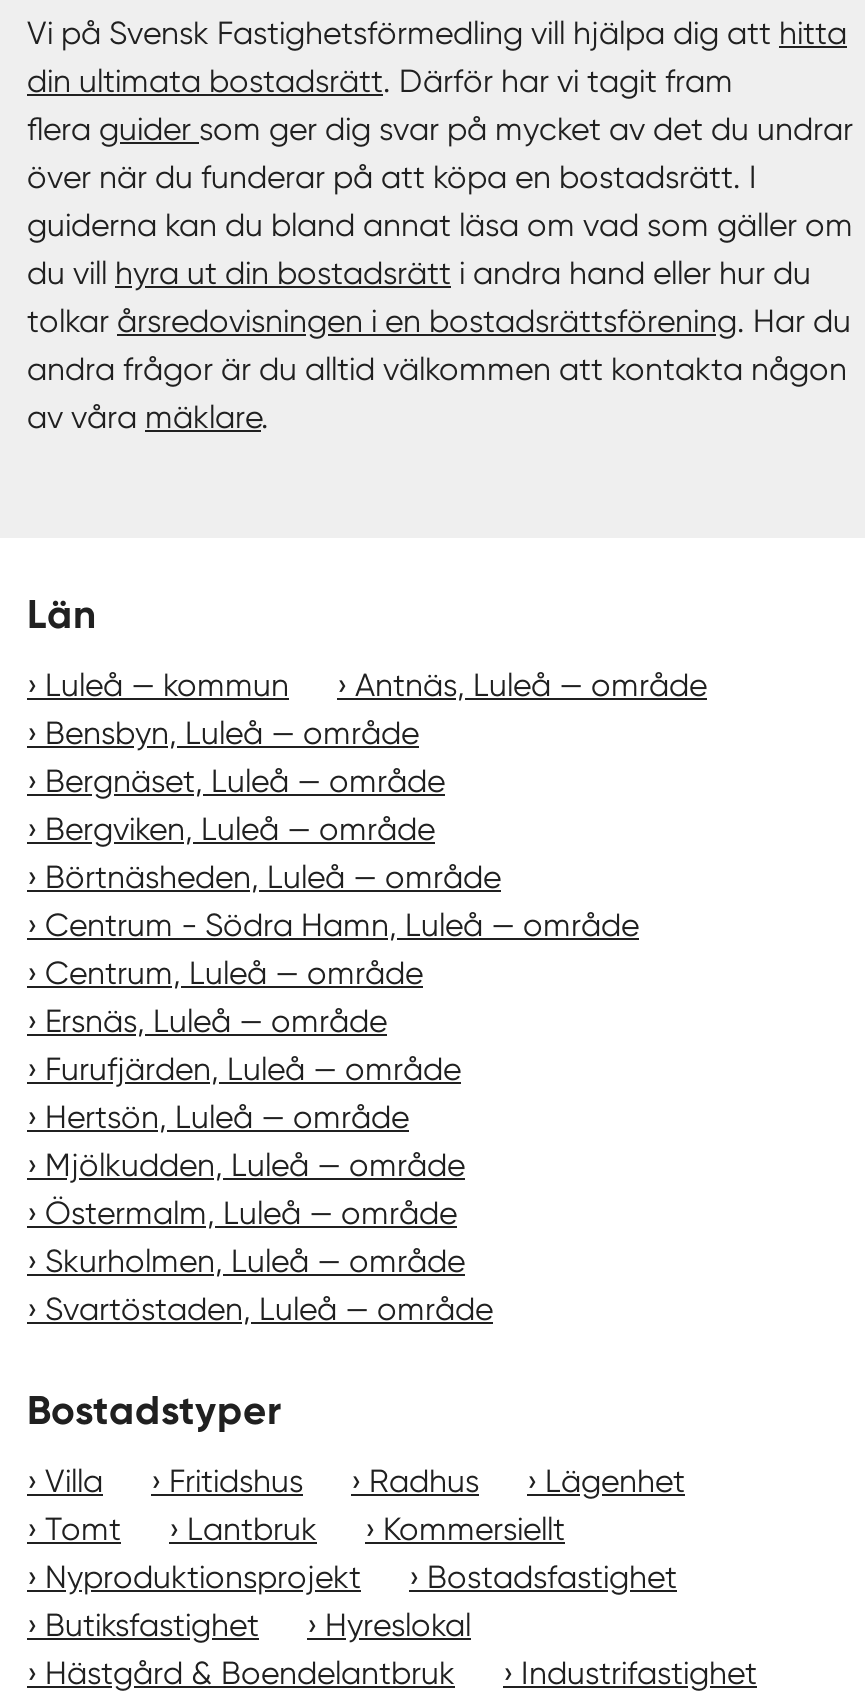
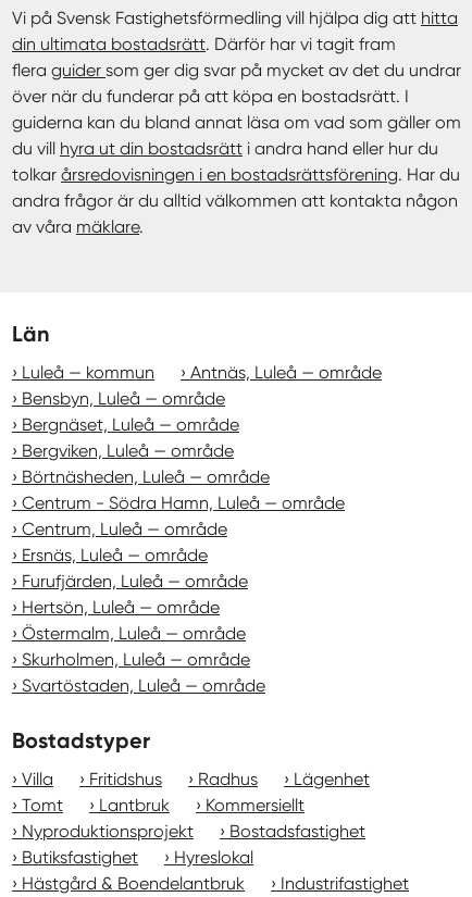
- Mjölkudden, Luleå — område
